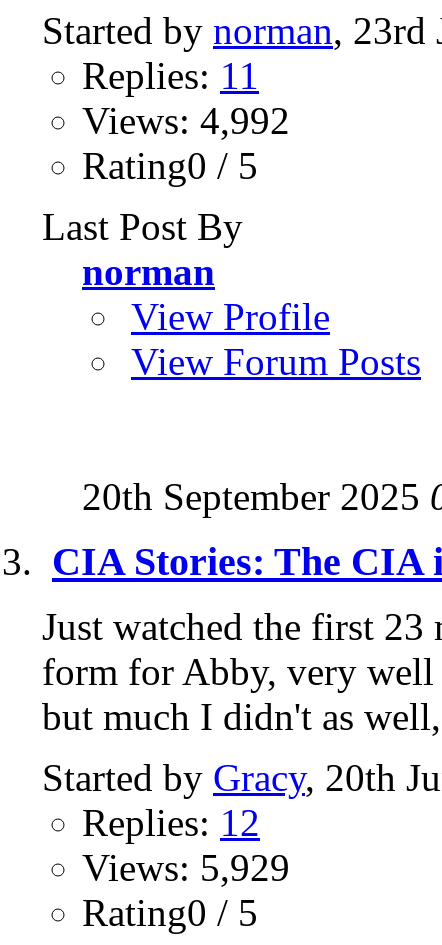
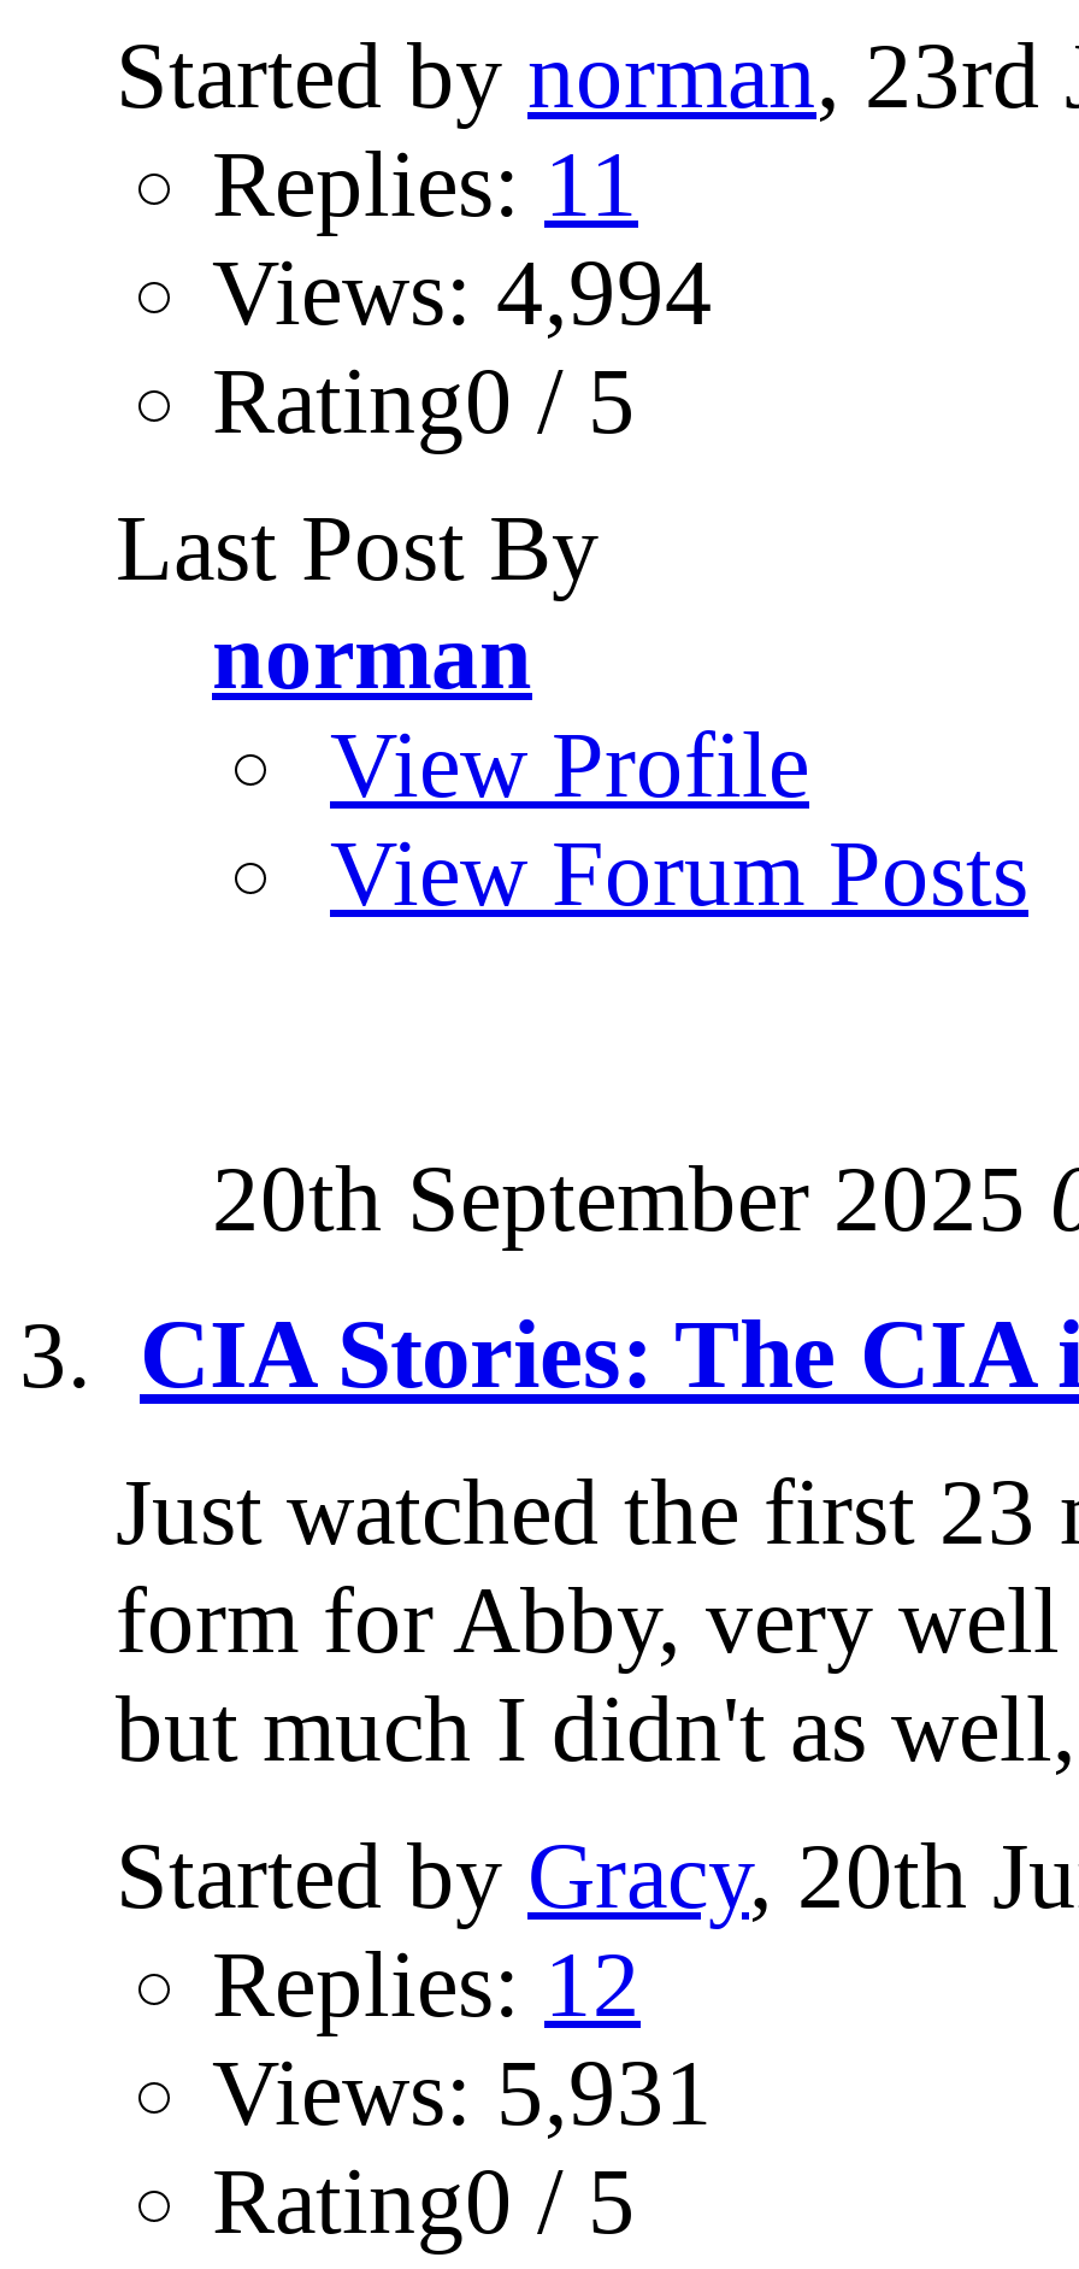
- Views: 4,992
+ Views: 4,994

- Views: 5,929
+ Views: 5,931
